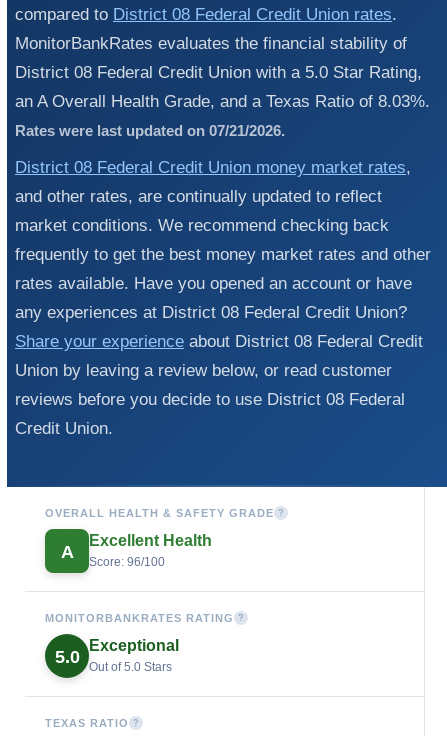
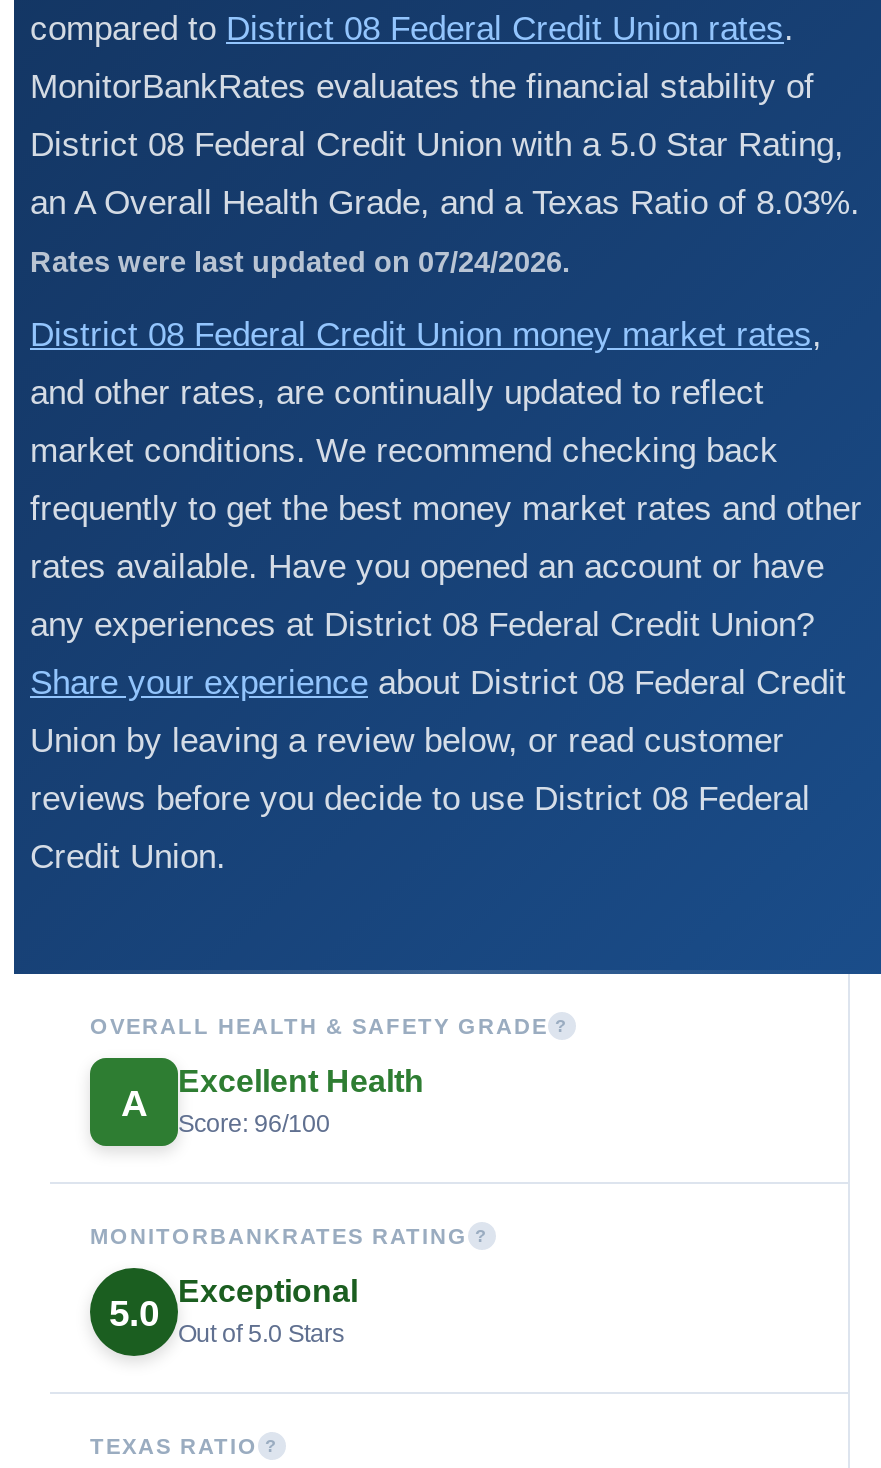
- Rates were last updated on 07/21/2026.
+ Rates were last updated on 07/24/2026.
